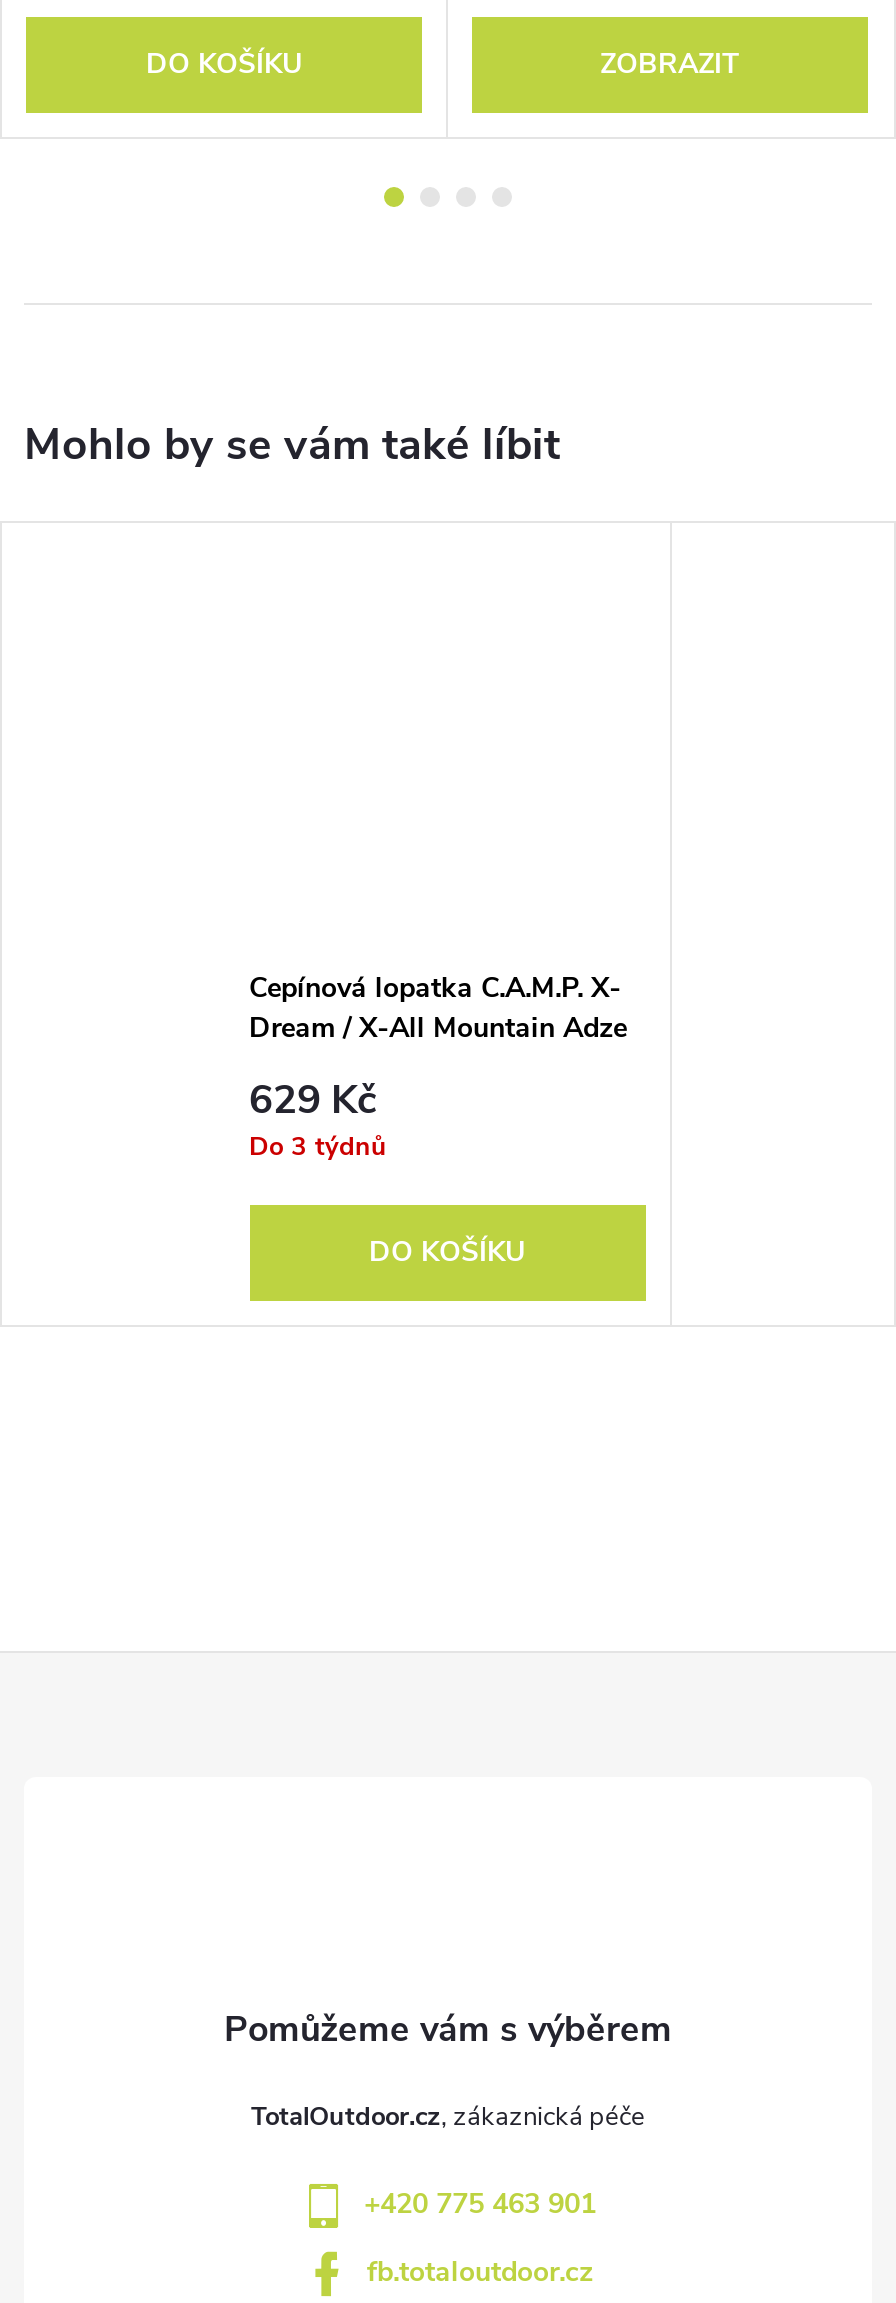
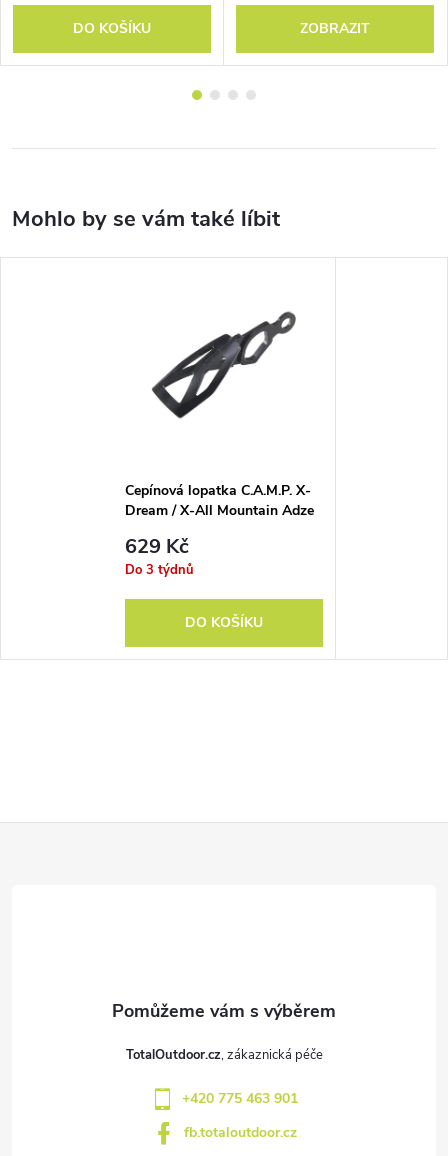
+ [image]
